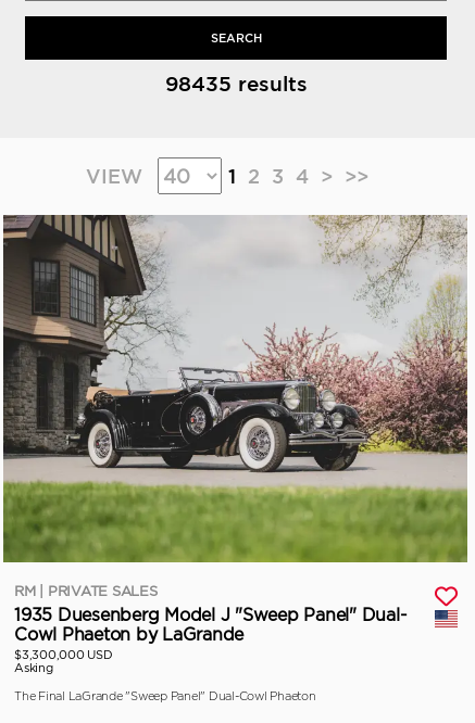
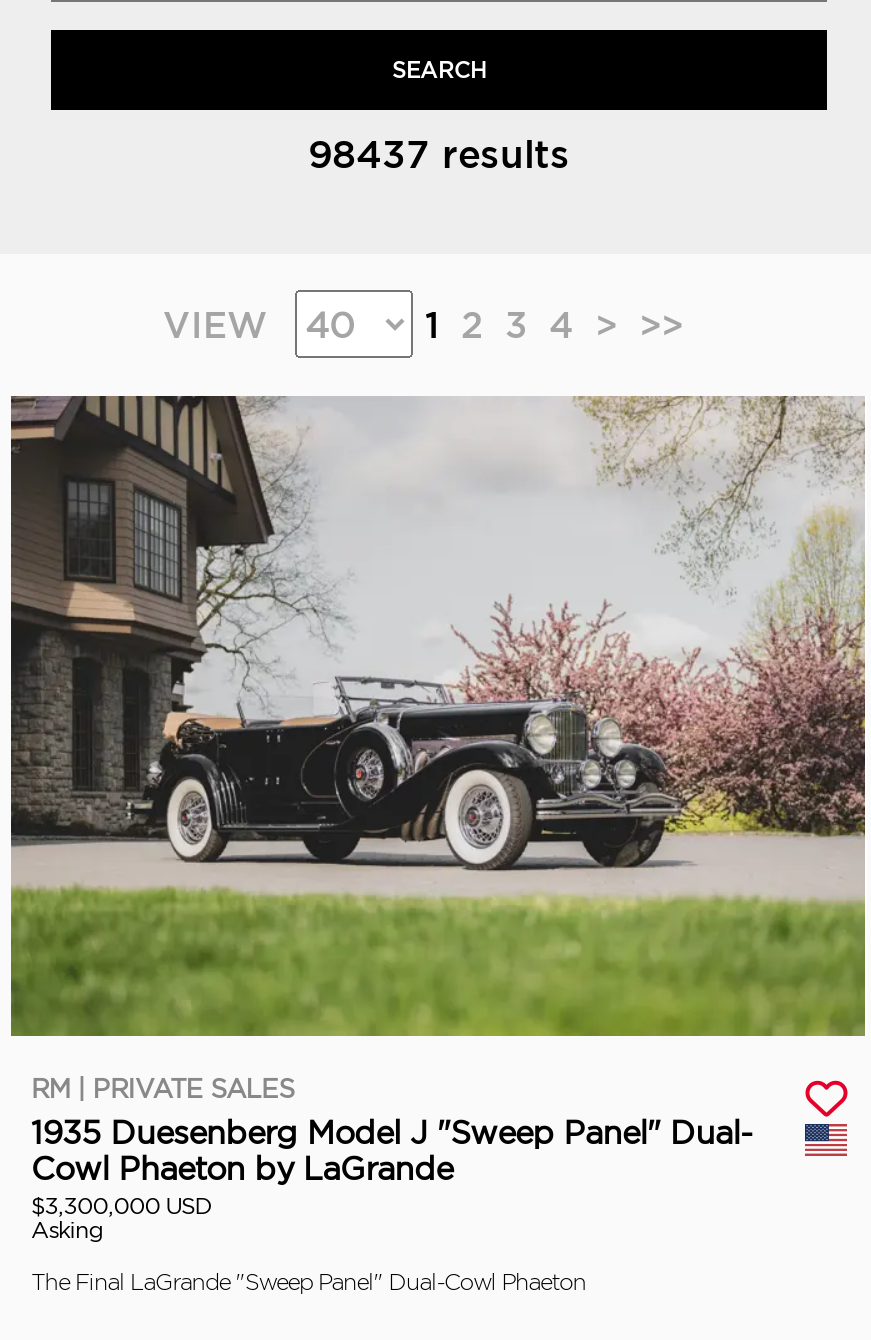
- 98435 results
+ 98437 results
